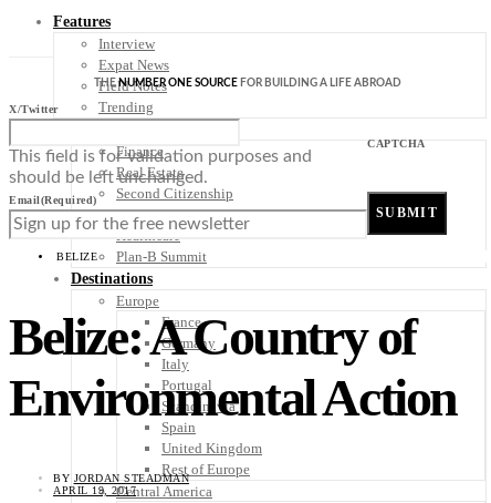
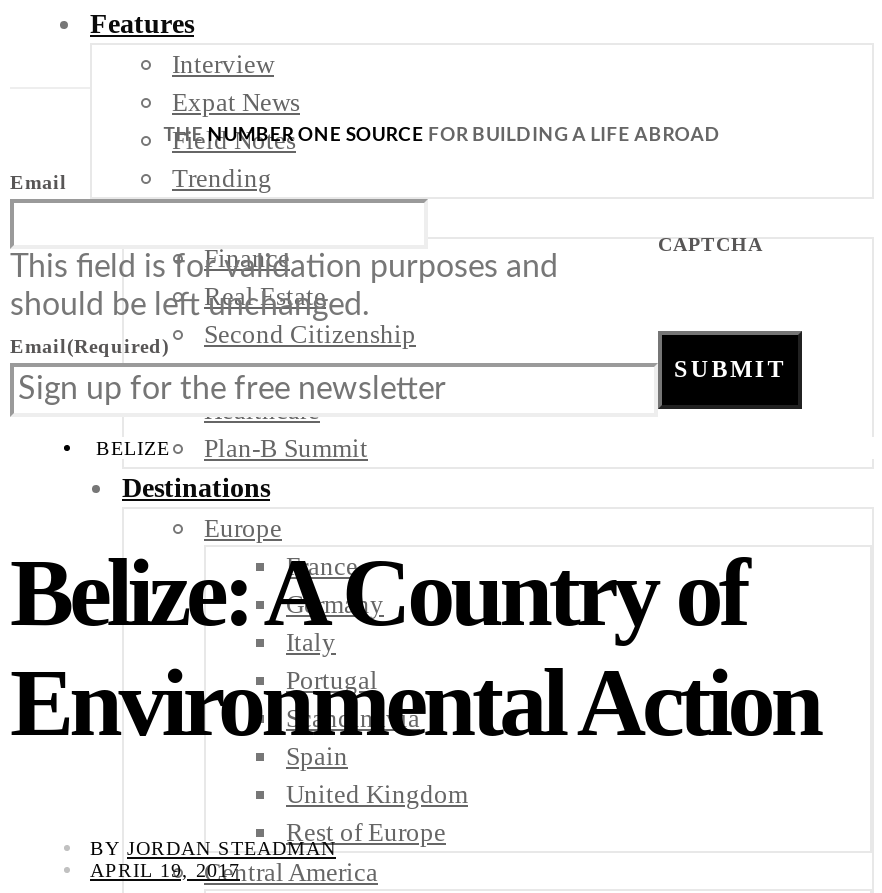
- X/Twitter
+ Email
